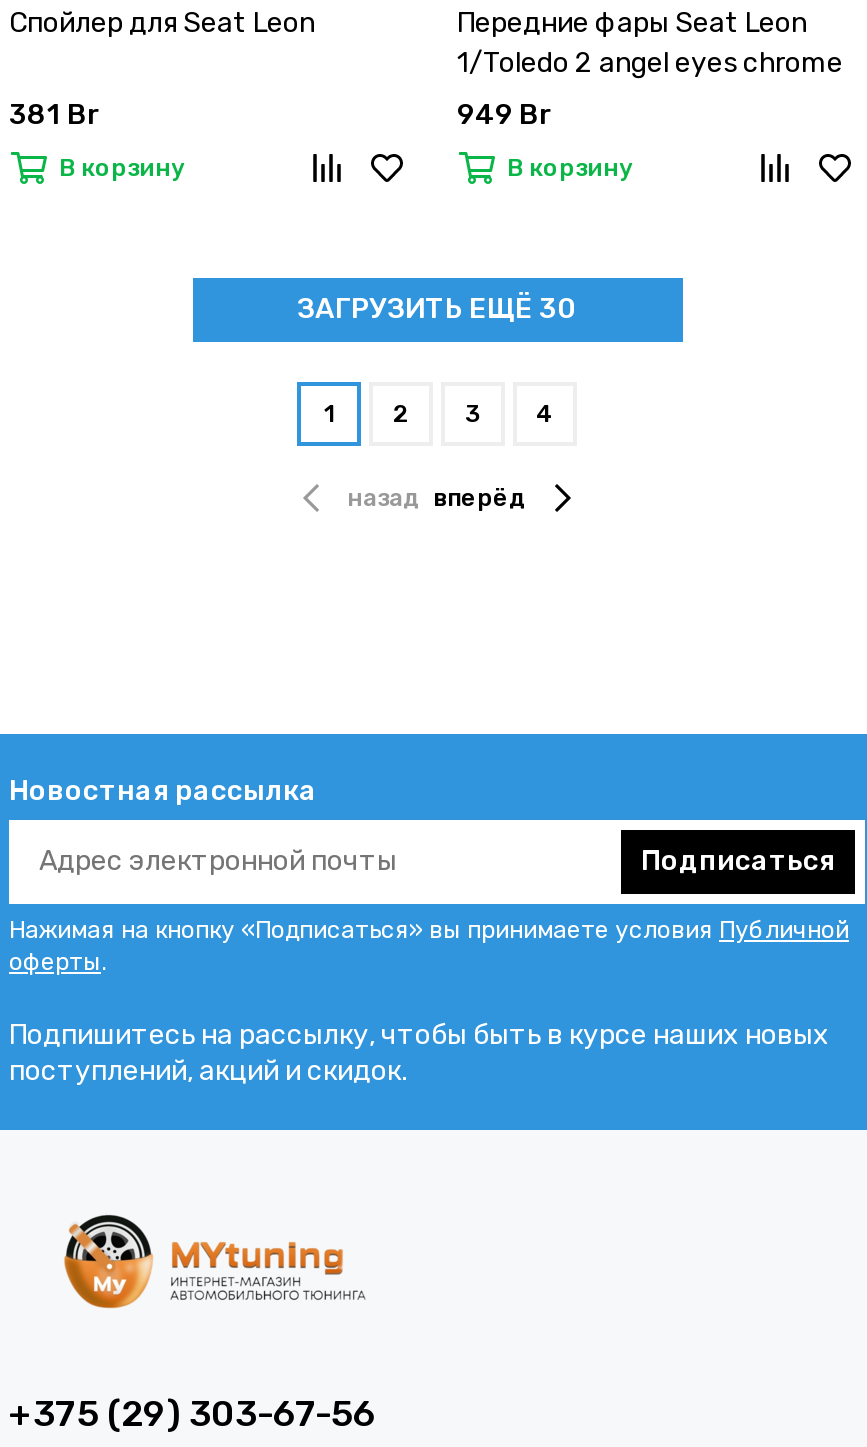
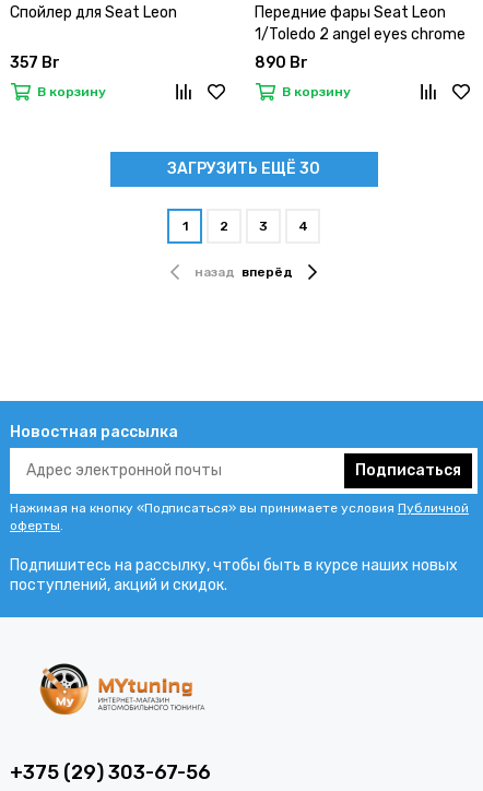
- 381 Br
+ 357 Br

- 949 Br
+ 890 Br
